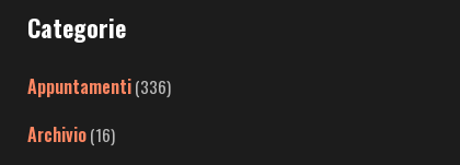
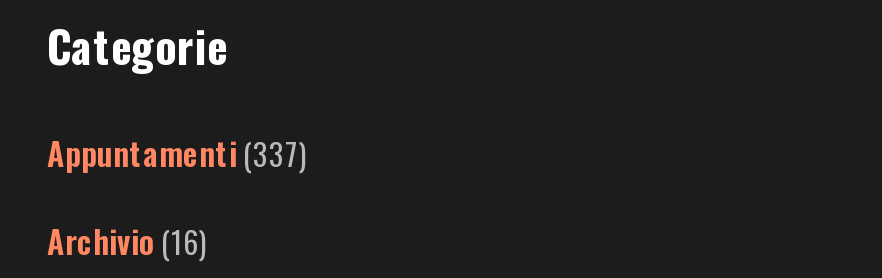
- Appuntamenti (336)
+ Appuntamenti (337)
